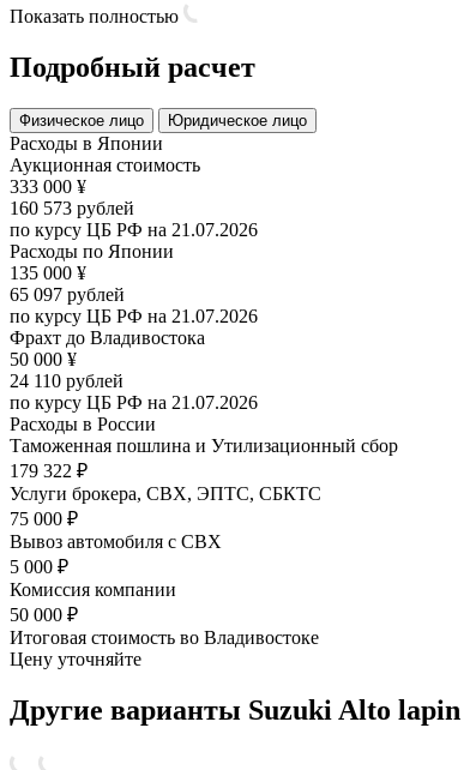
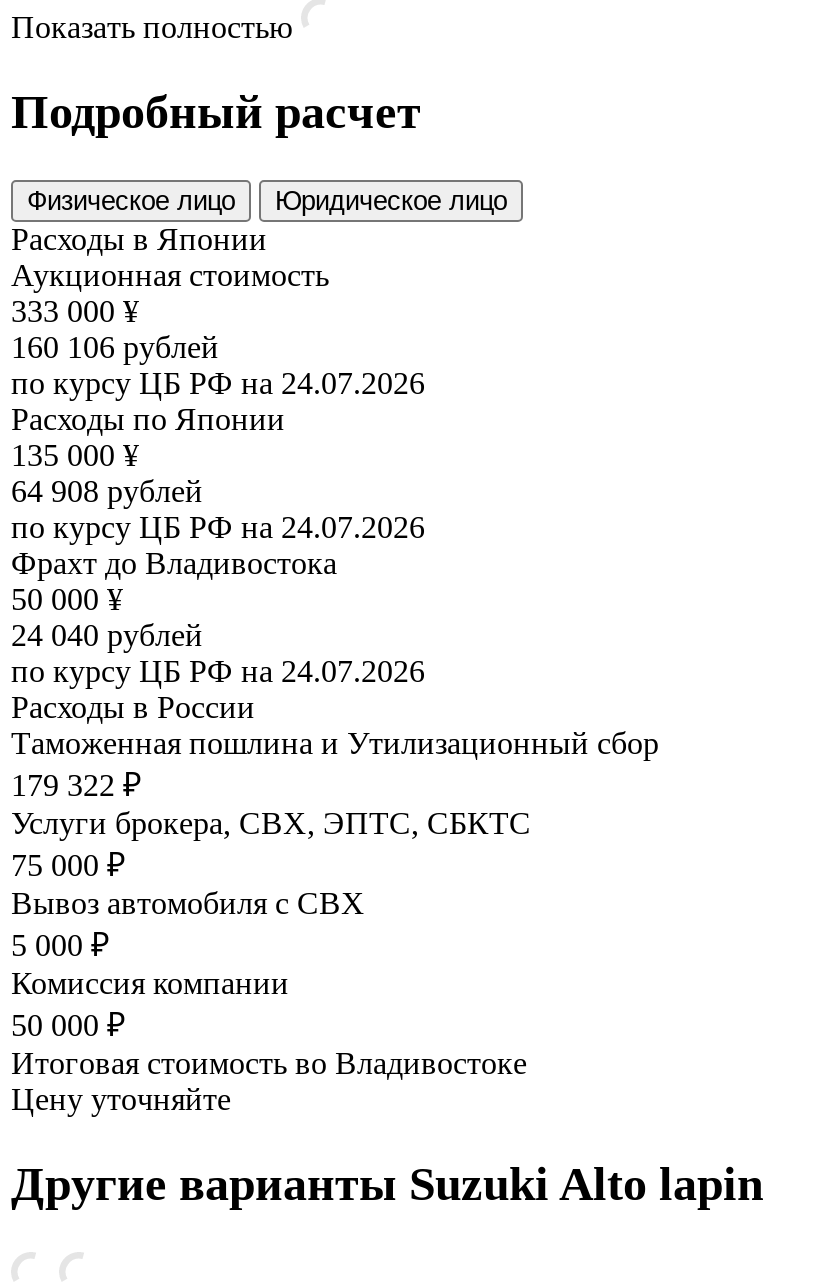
- 160 573 рублей
+ 160 106 рублей

- по курсу ЦБ РФ на 21.07.2026
+ по курсу ЦБ РФ на 24.07.2026

- 65 097 рублей
+ 64 908 рублей

- по курсу ЦБ РФ на 21.07.2026
+ по курсу ЦБ РФ на 24.07.2026

- 24 110 рублей
+ 24 040 рублей

- по курсу ЦБ РФ на 21.07.2026
+ по курсу ЦБ РФ на 24.07.2026
